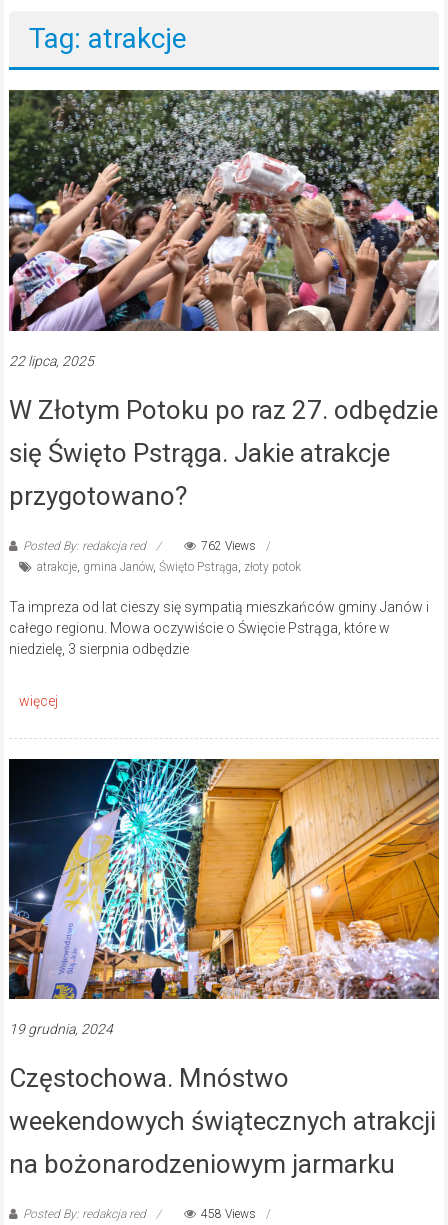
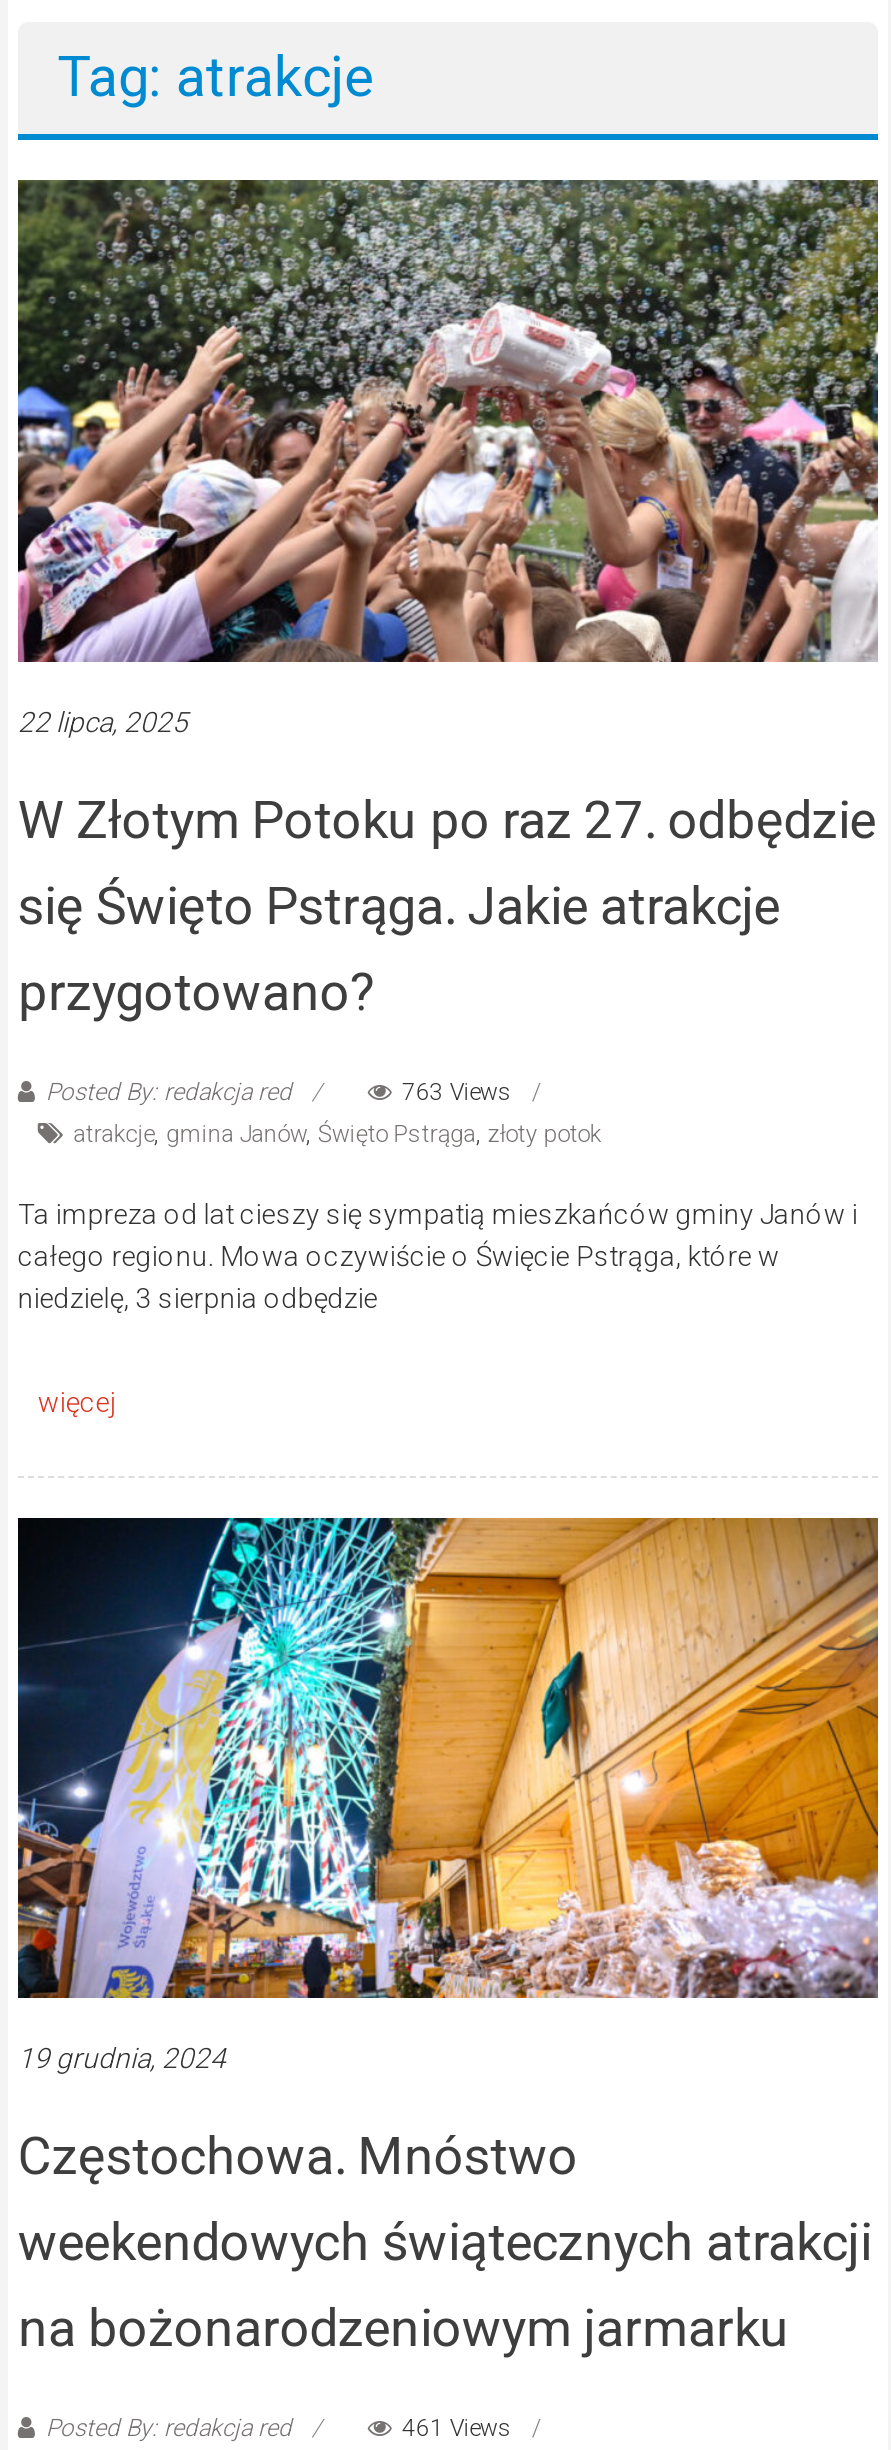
- 762 Views
+ 763 Views

- 458 Views
+ 461 Views
